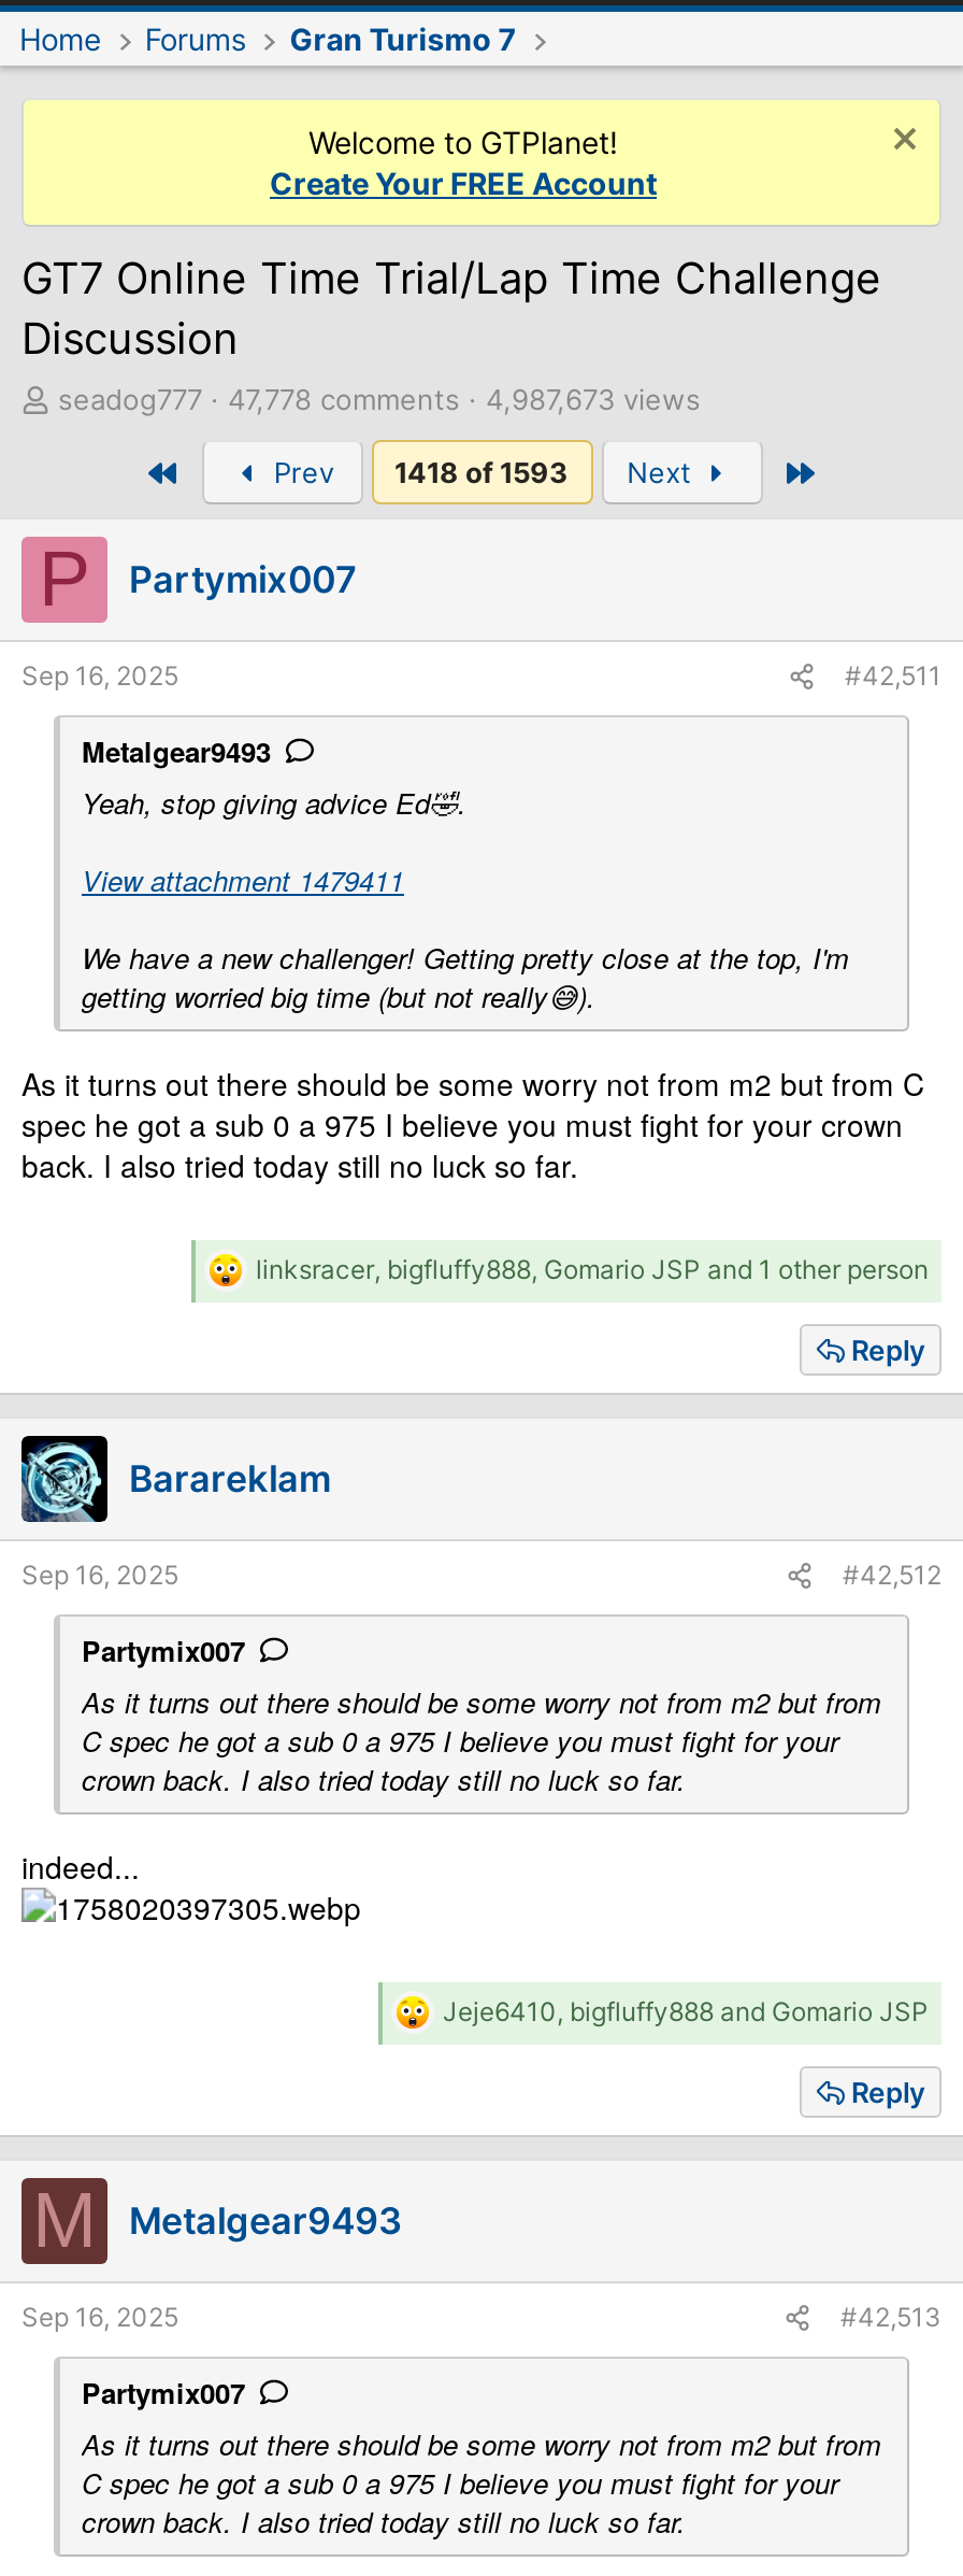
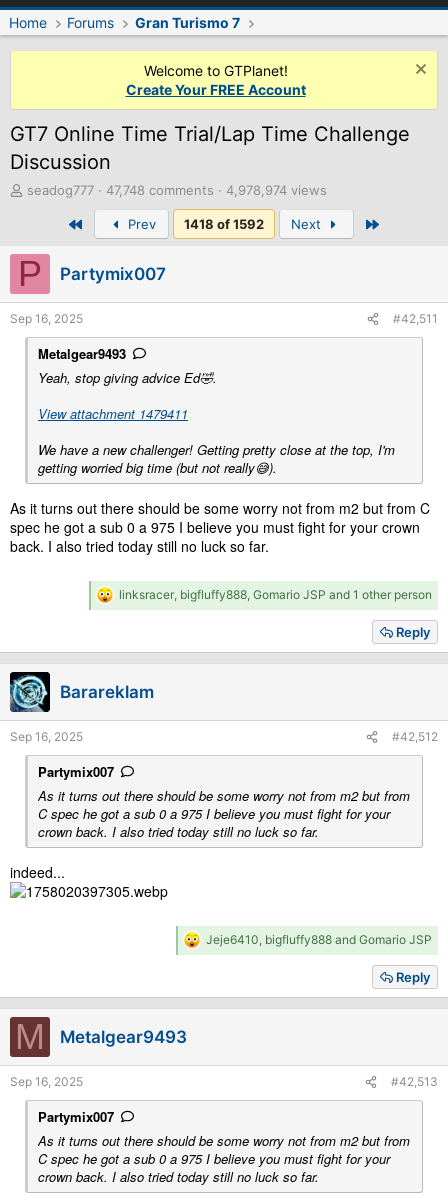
- 47,778 comments 4,987,673 views
+ 47,748 comments 4,978,974 views

- 1418 of 1593
+ 1418 of 1592
